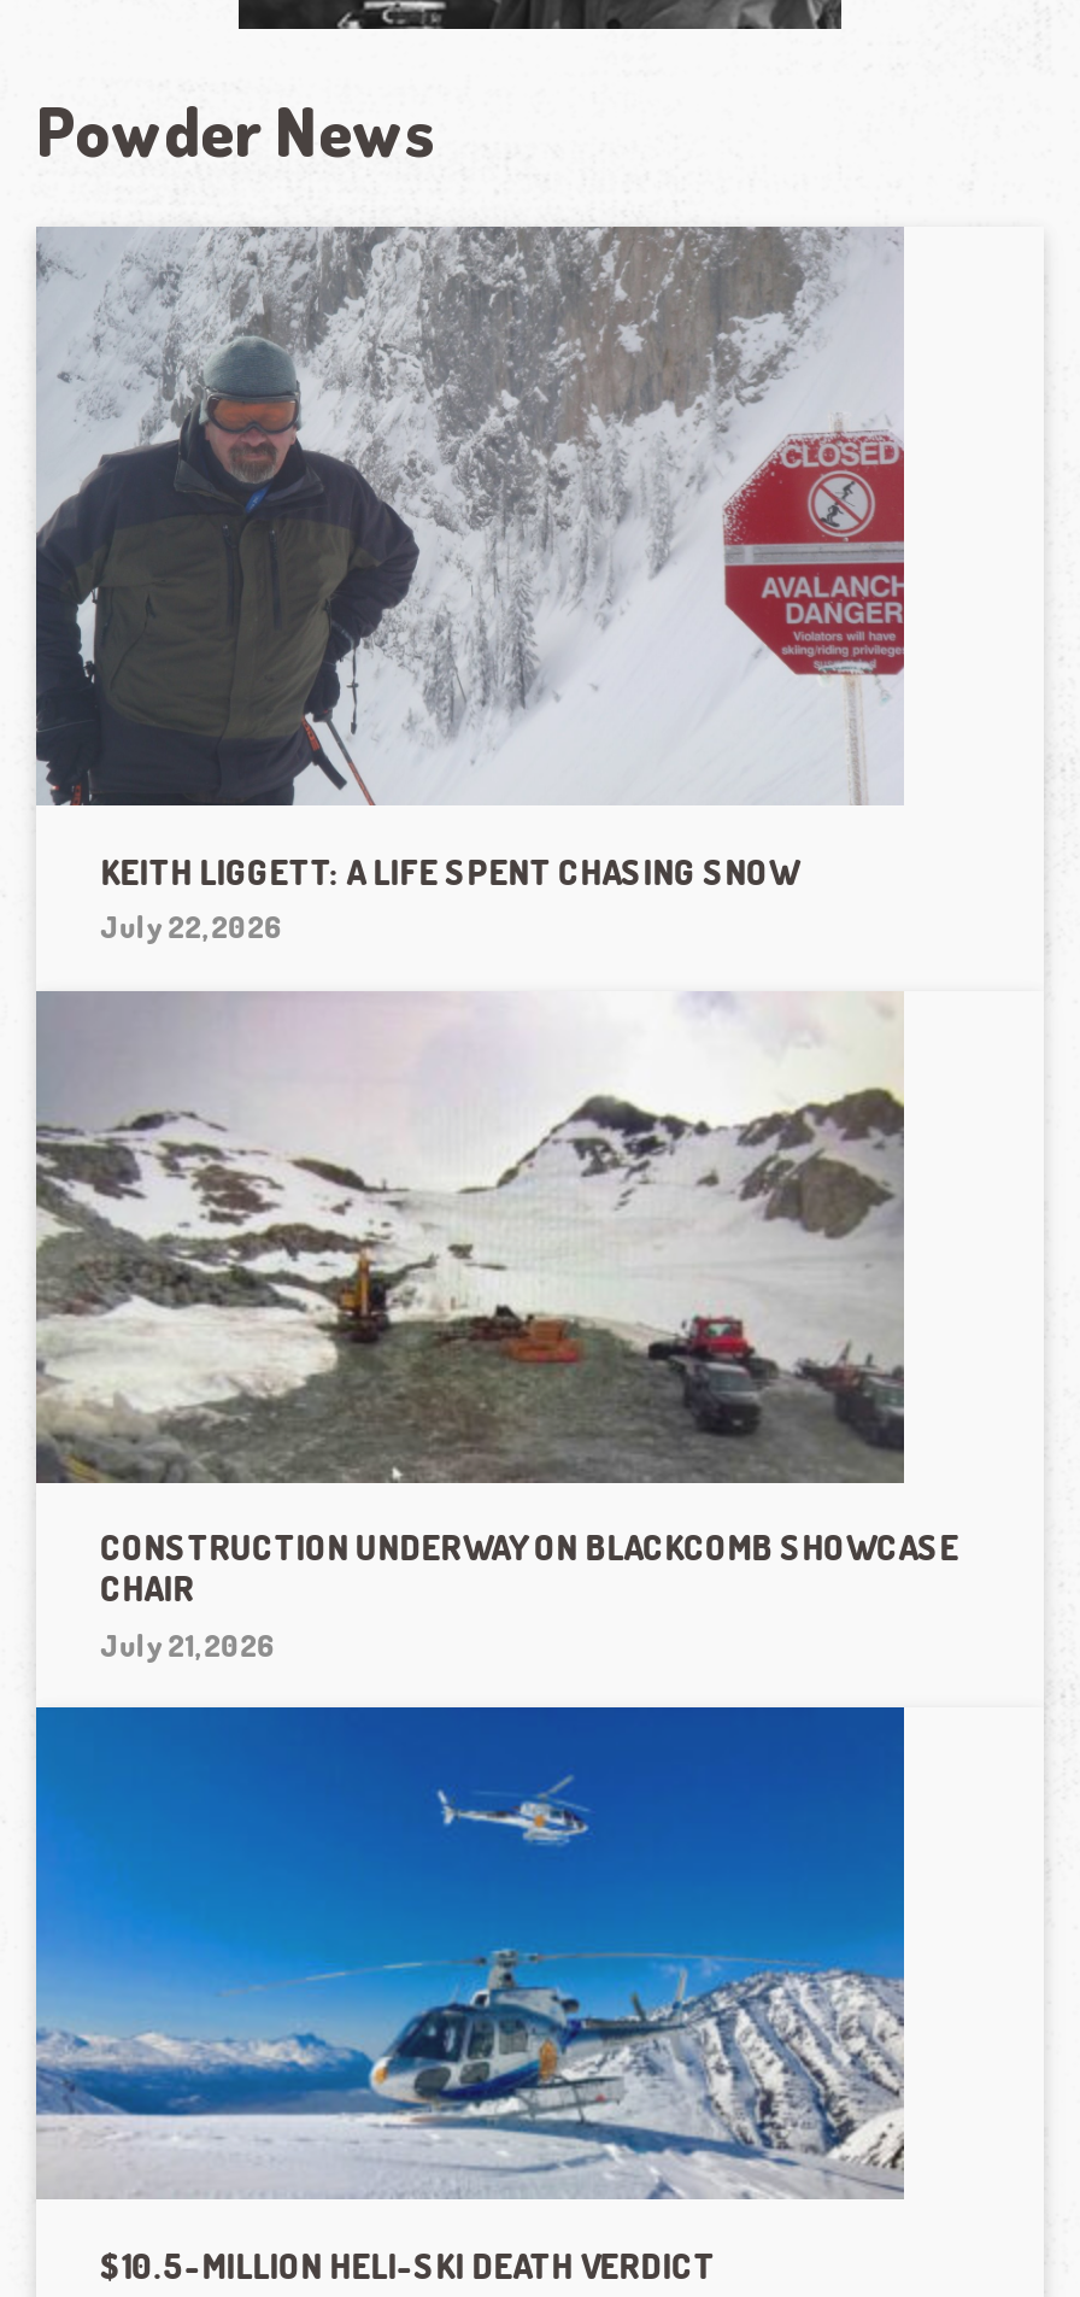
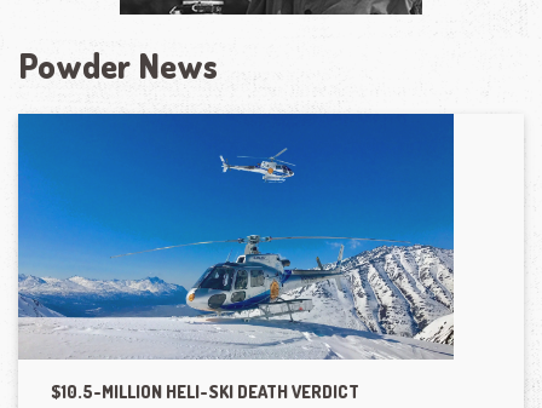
- [image]
- KEITH LIGGETT: A LIFE SPENT CHASING SNOW
- July 22, 2026

- [image]
- CONSTRUCTION UNDERWAY ON BLACKCOMB SHOWCASE
- CHAIR
- July 21, 2026
